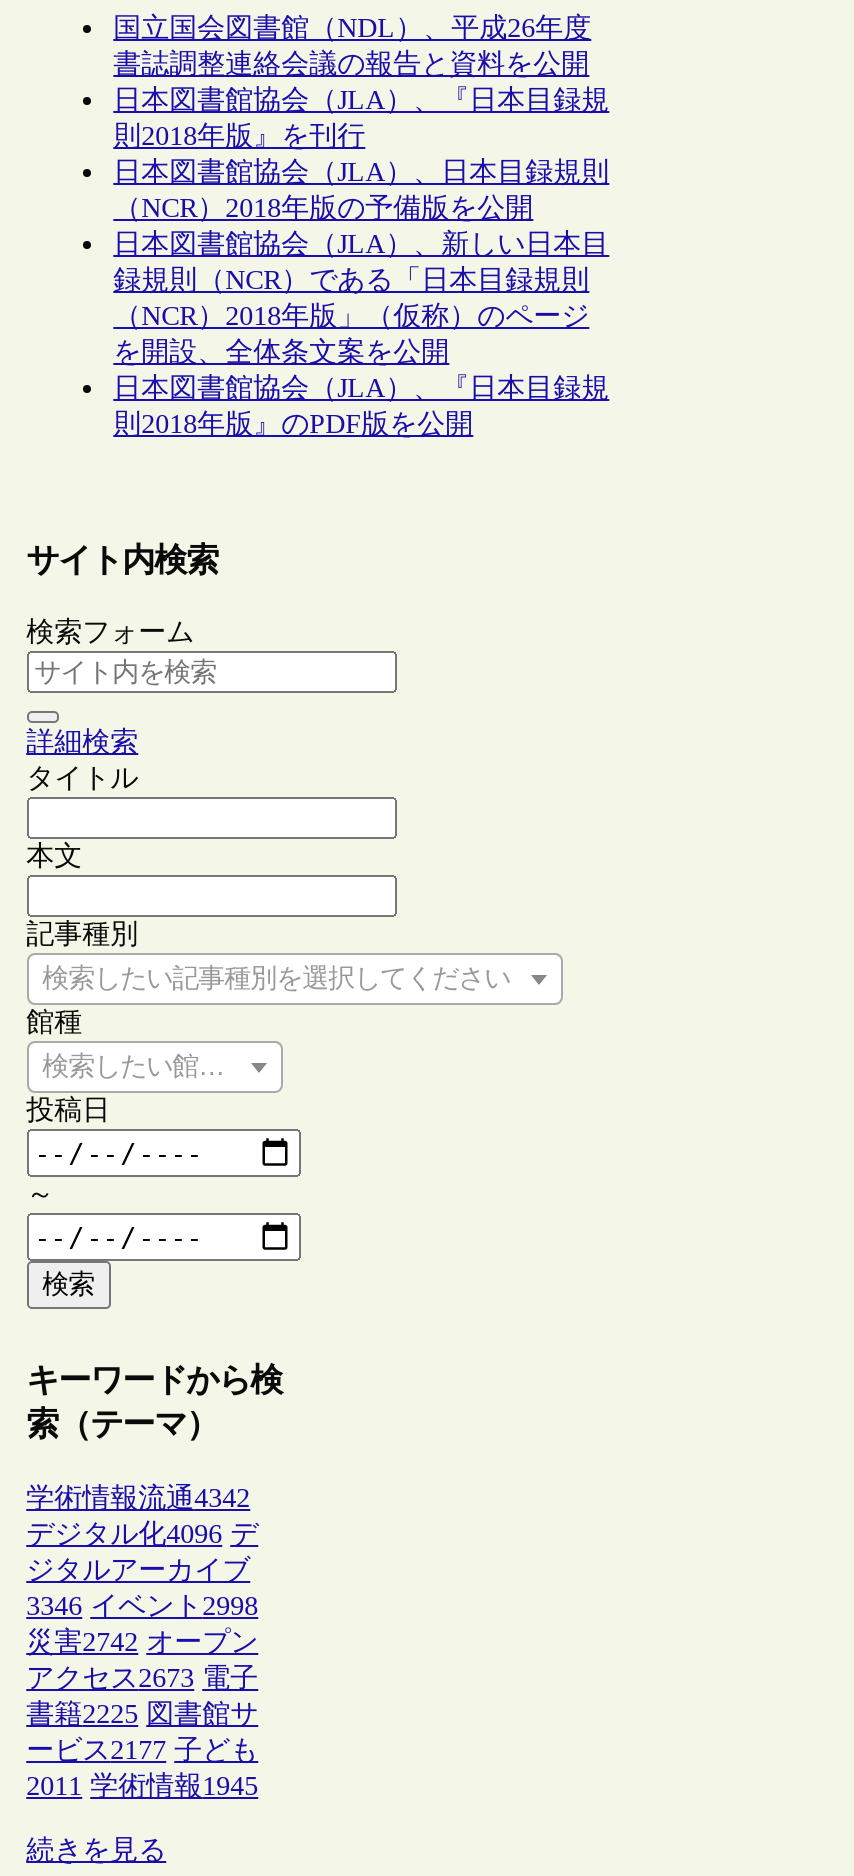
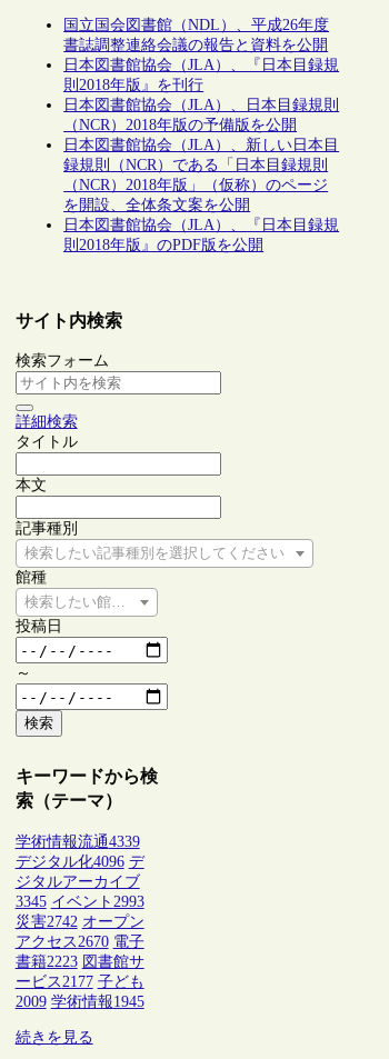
- 学術情報流通4342
+ 学術情報流通4339

- 3346 イベント2998
+ 3345 イベント2993

- アクセス2673 電子
+ アクセス2670 電子

- 書籍2225 図書館サ
+ 書籍2223 図書館サ

- 2011 学術情報1945
+ 2009 学術情報1945
